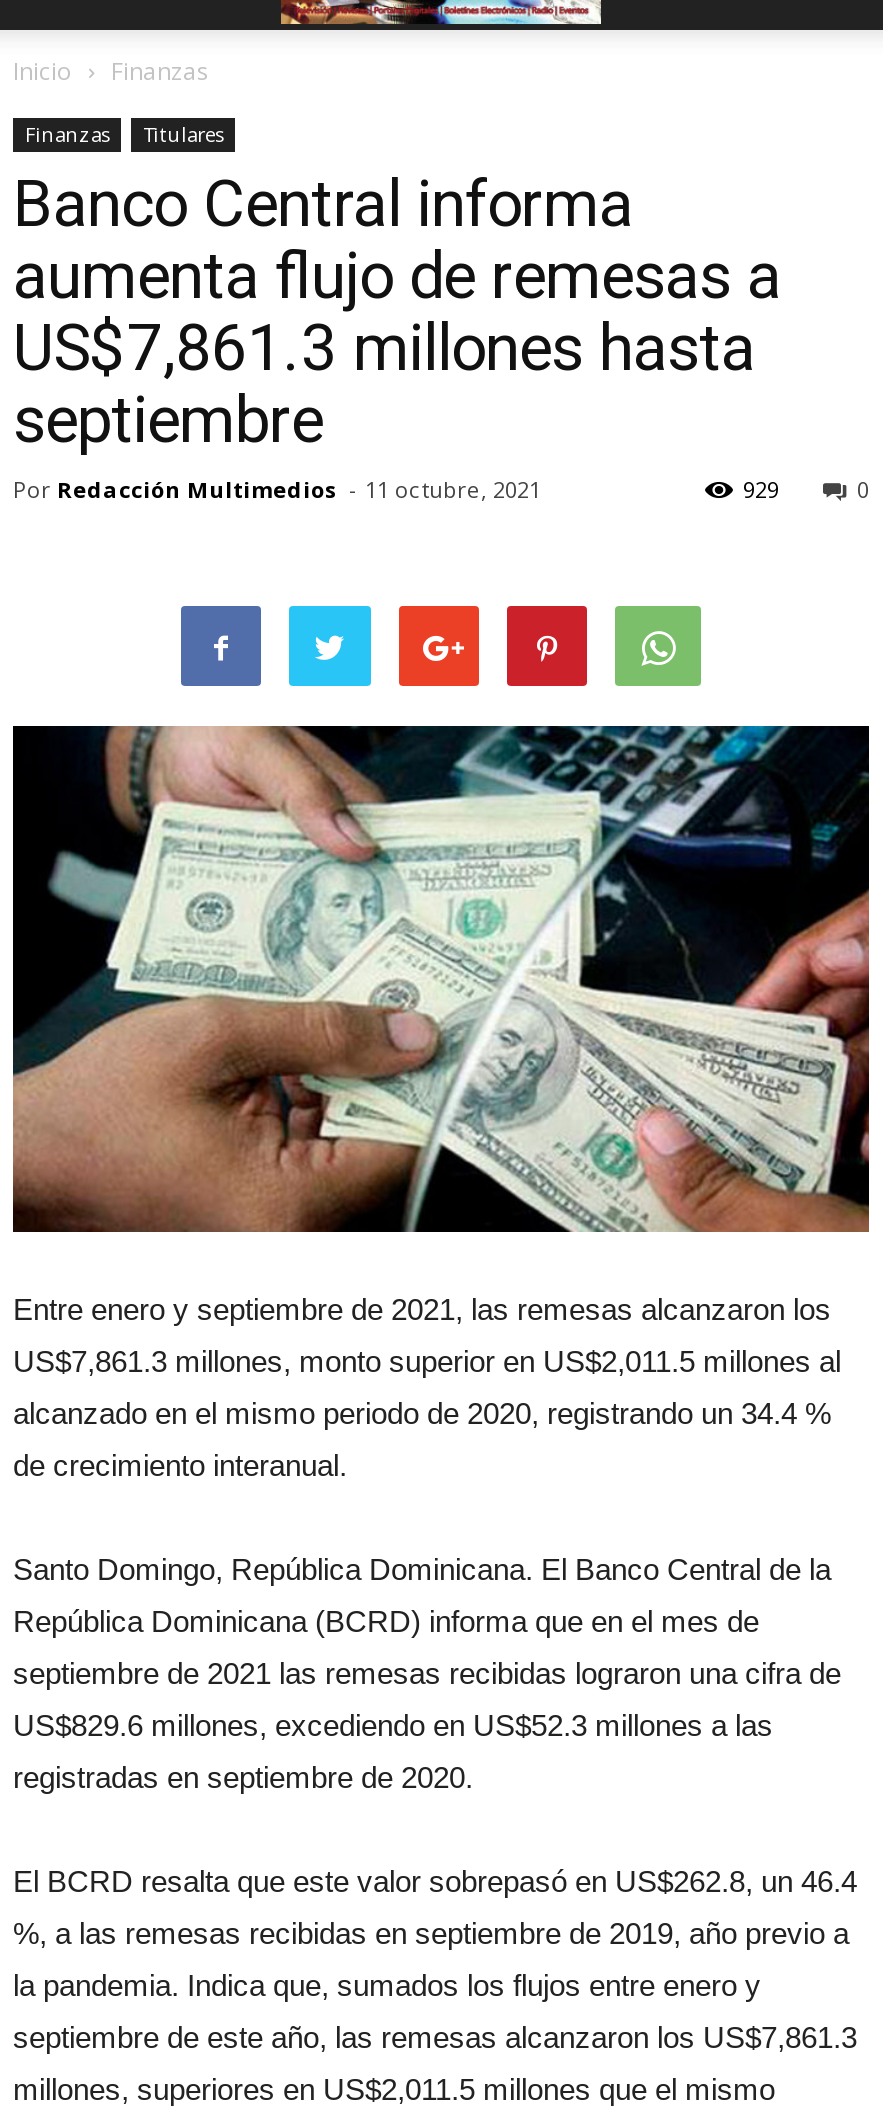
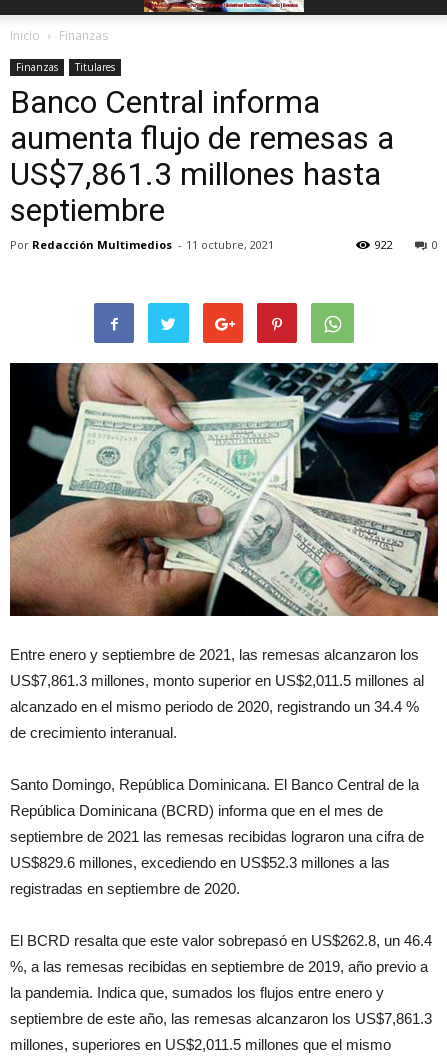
- 929
+ 922
